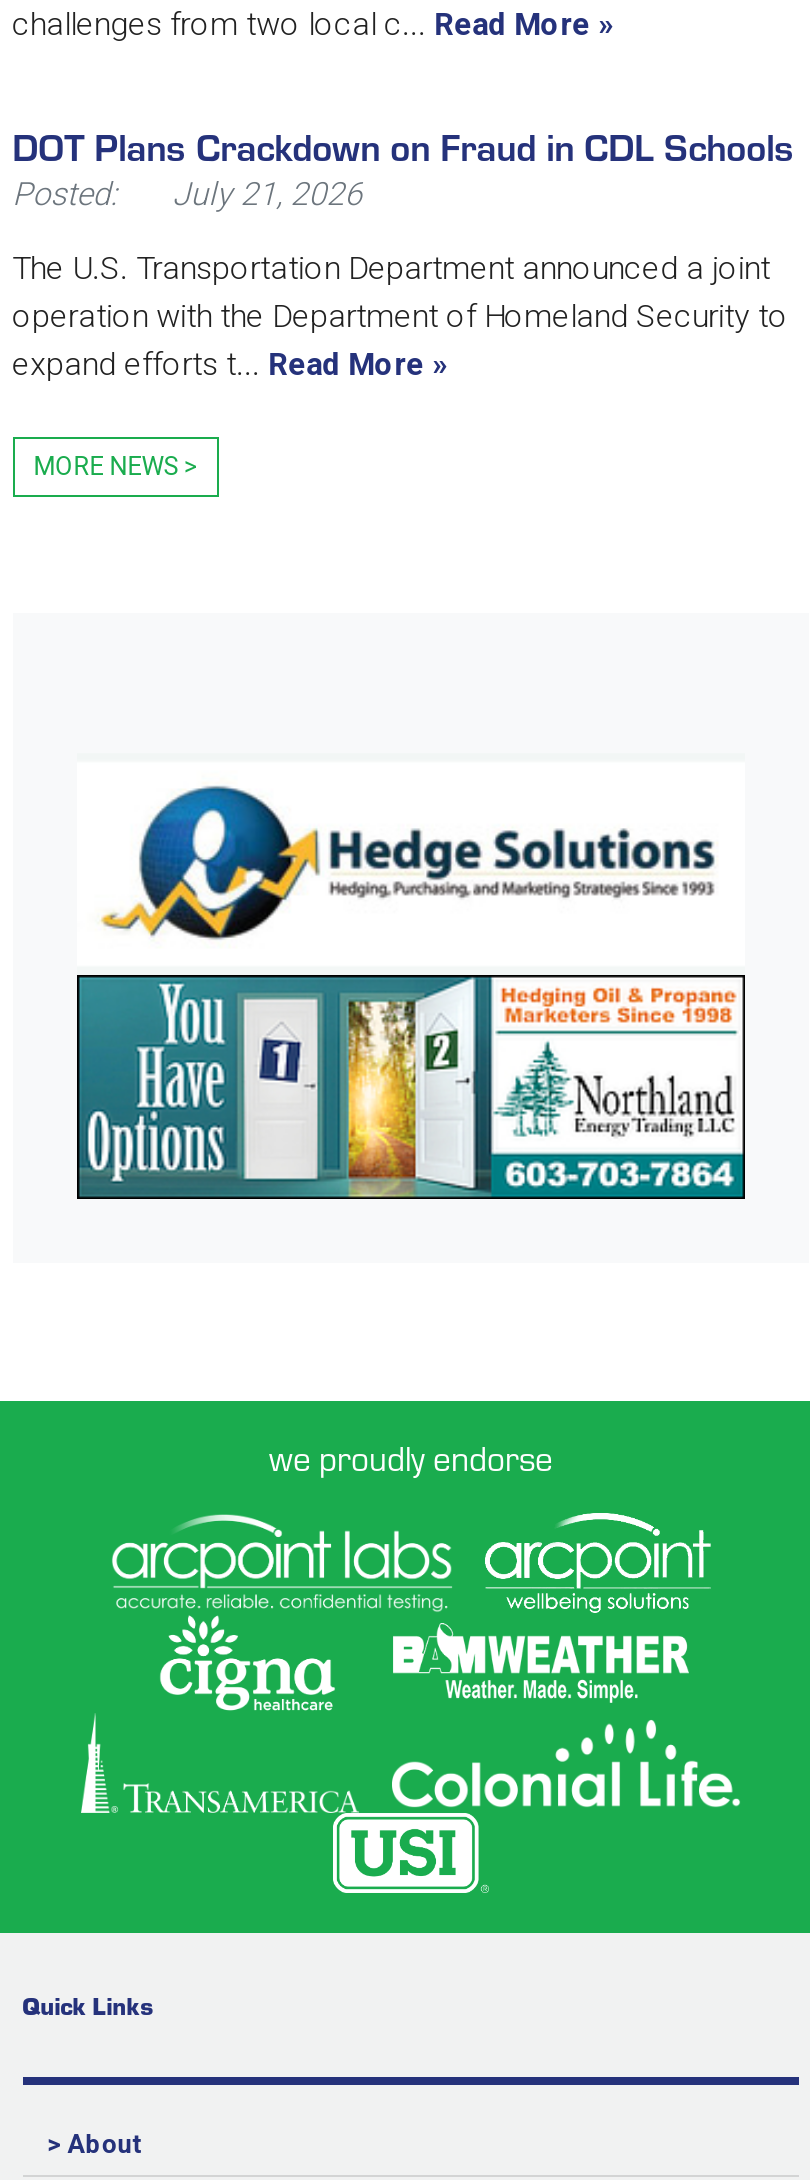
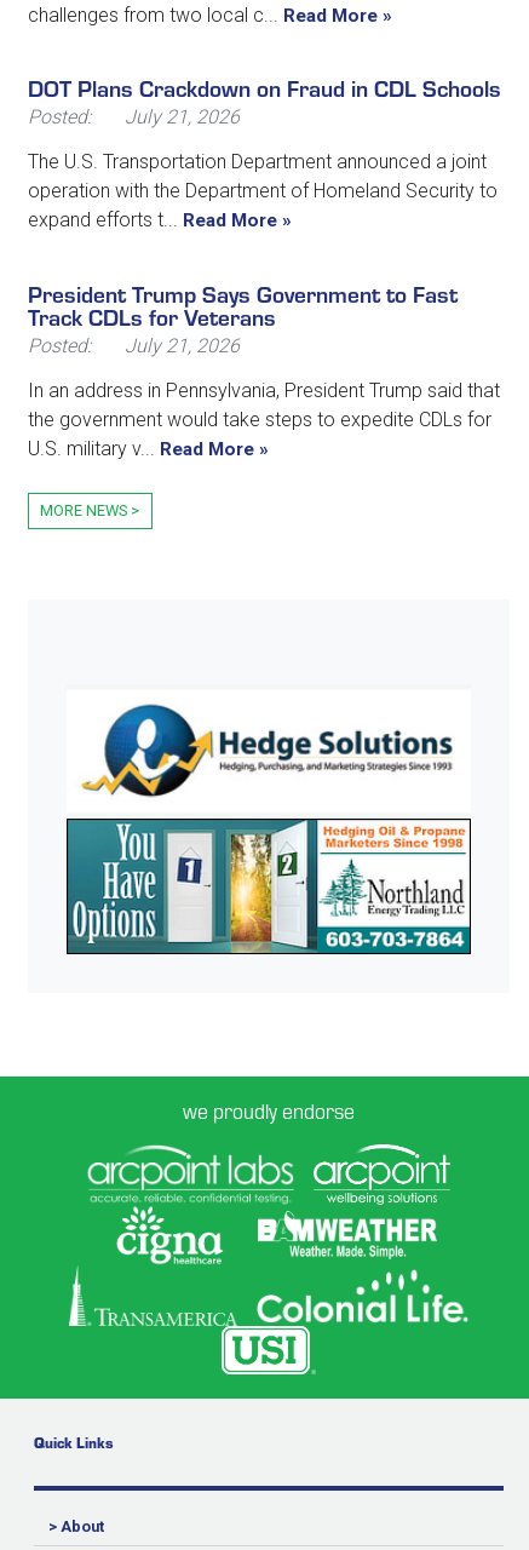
+ President Trump Says Government to Fast
+ Track CDLs for Veterans
+ Posted:
+ July 21, 2026
+ In an address in Pennsylvania, President Trump said that
+ the government would take steps to expedite CDLs for
+ U.S. military v... Read More »
